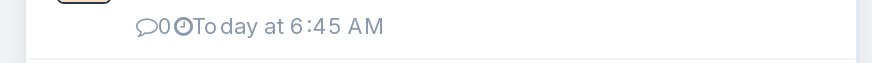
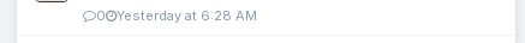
- Today at 6:45 AM
+ Yesterday at 6:28 AM
